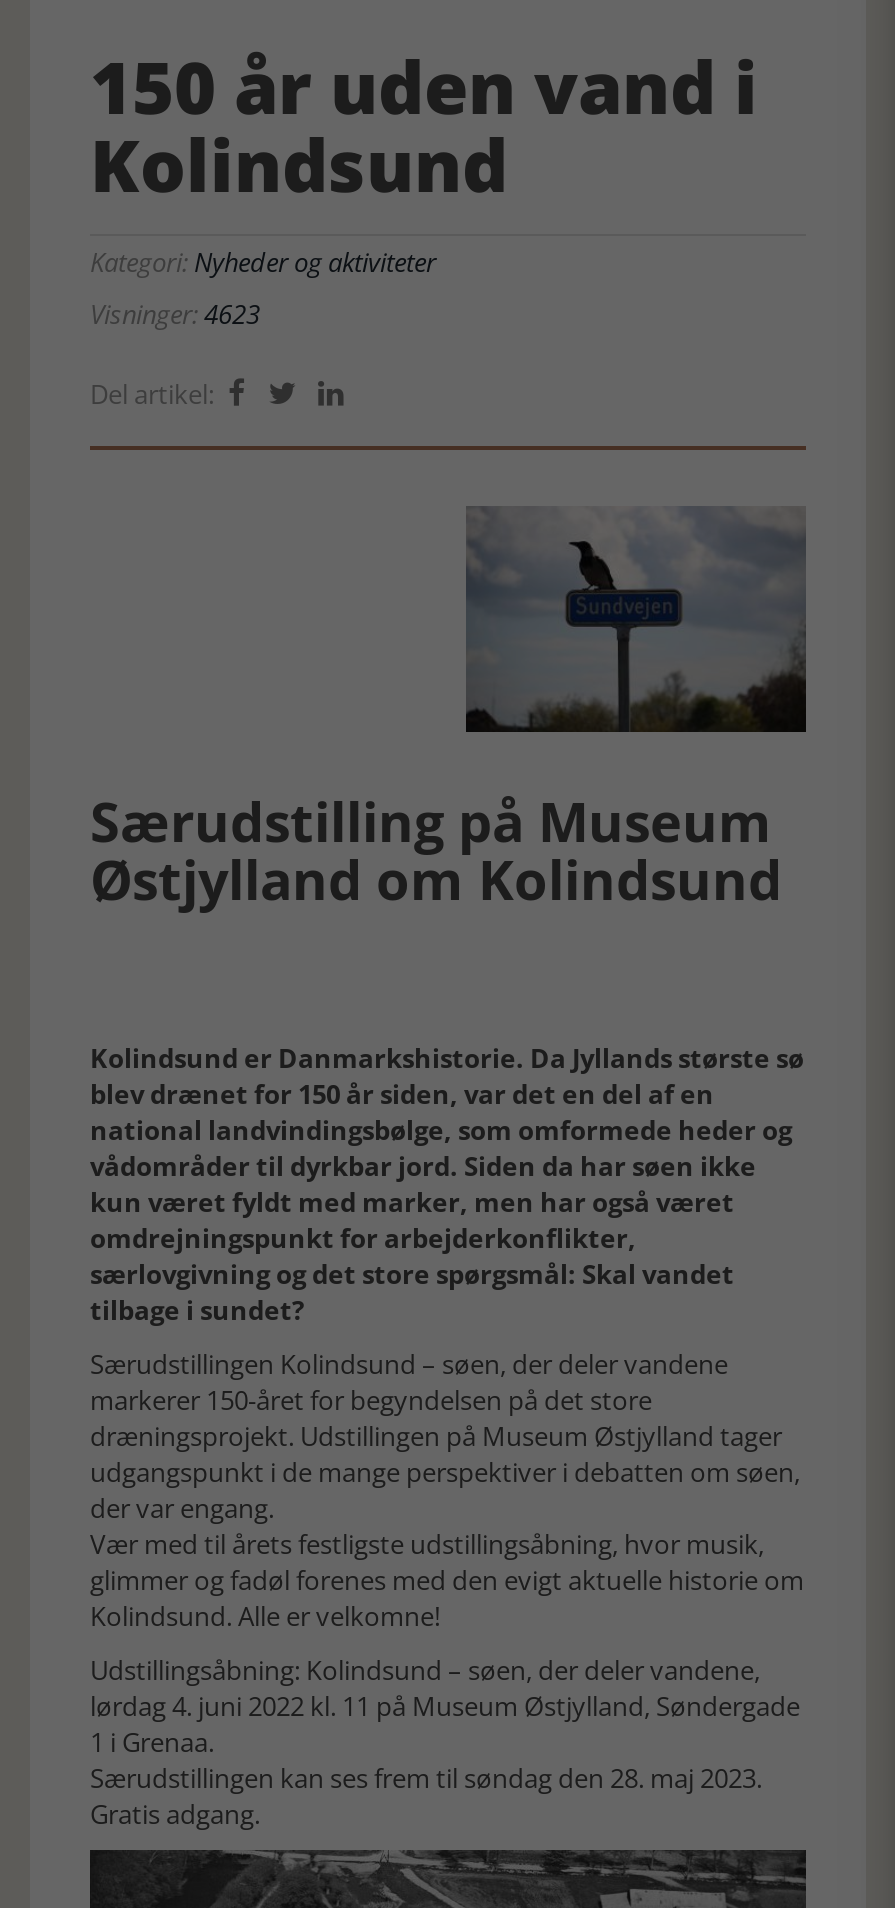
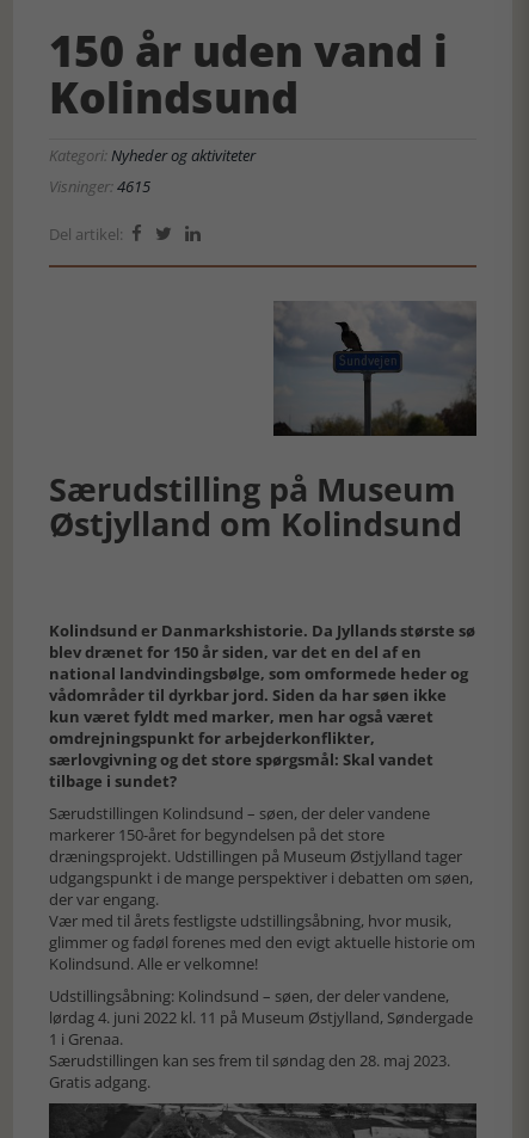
- Visninger: 4623
+ Visninger: 4615
